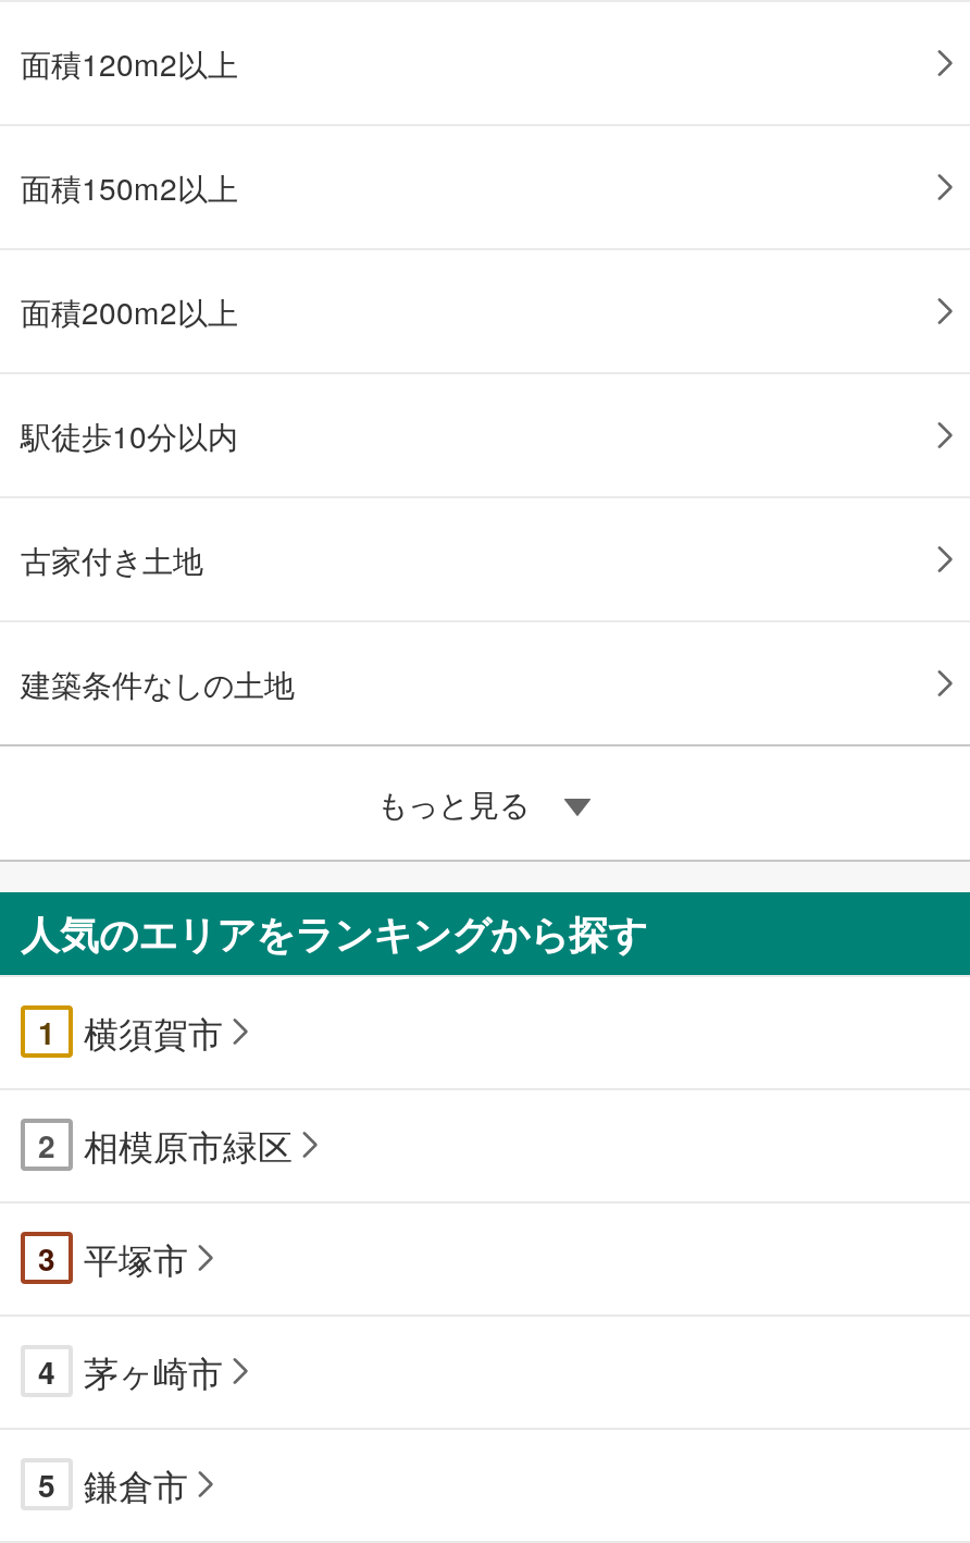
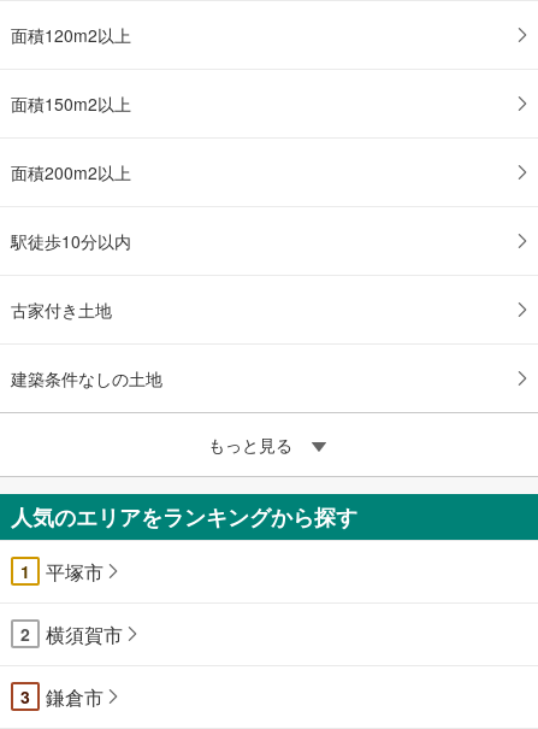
- 横須賀市
- 2
- 相模原市緑区
- 3

- 4
+ 2

- 茅ヶ崎市
+ 横須賀市

- 5 鎌倉市
+ 3 鎌倉市
